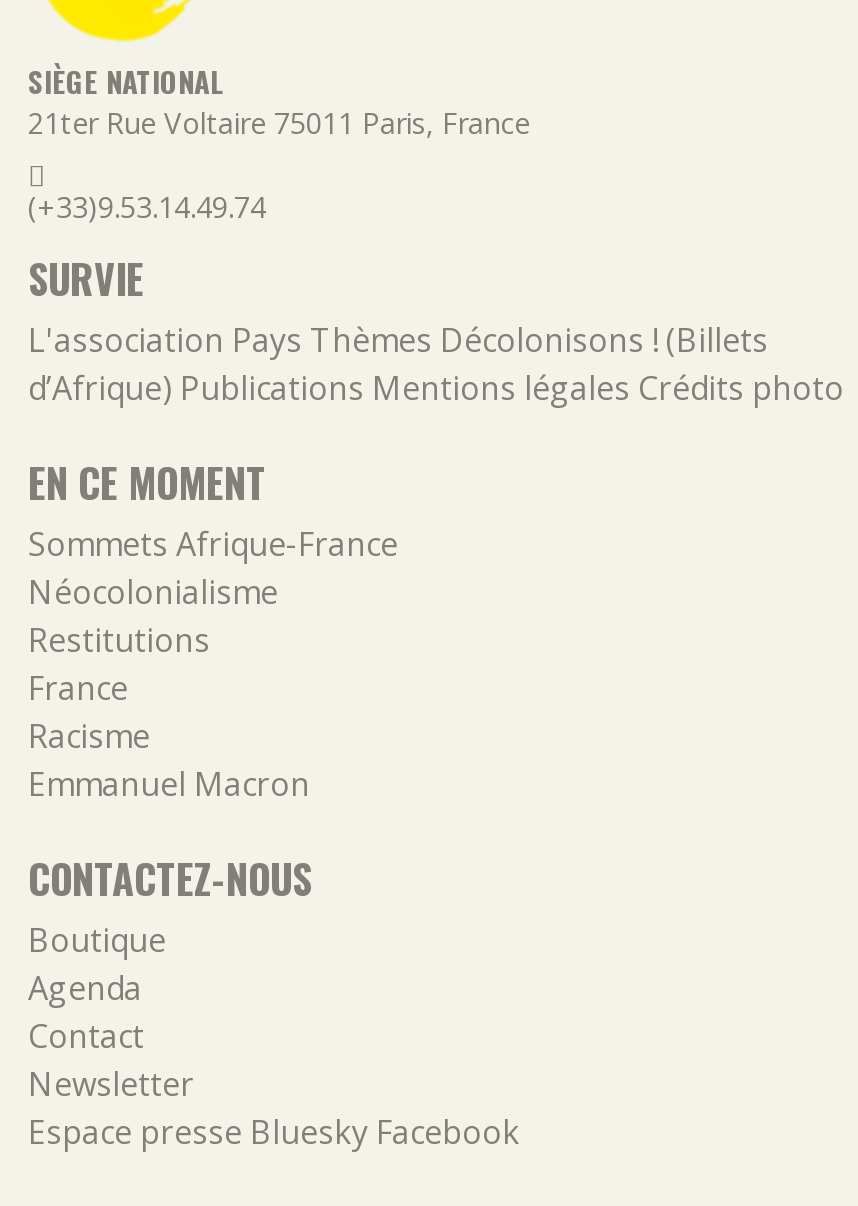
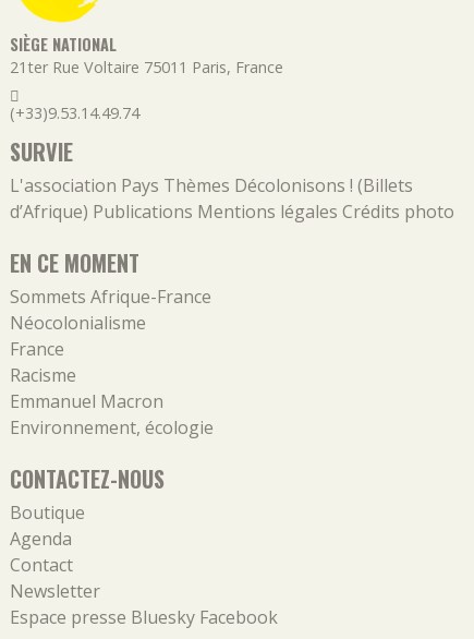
- Restitutions

moved up: France | Racisme | Emmanuel Macron

+ Environnement, écologie
